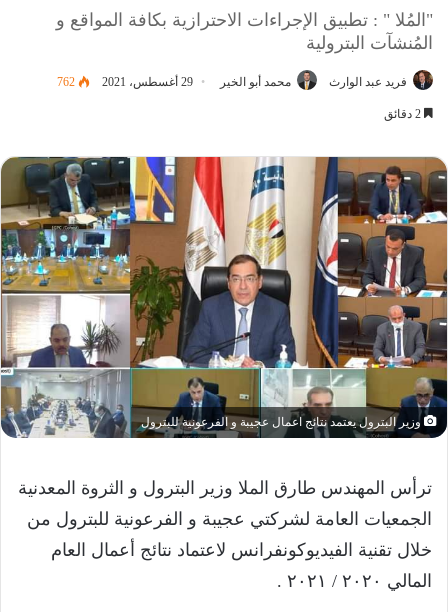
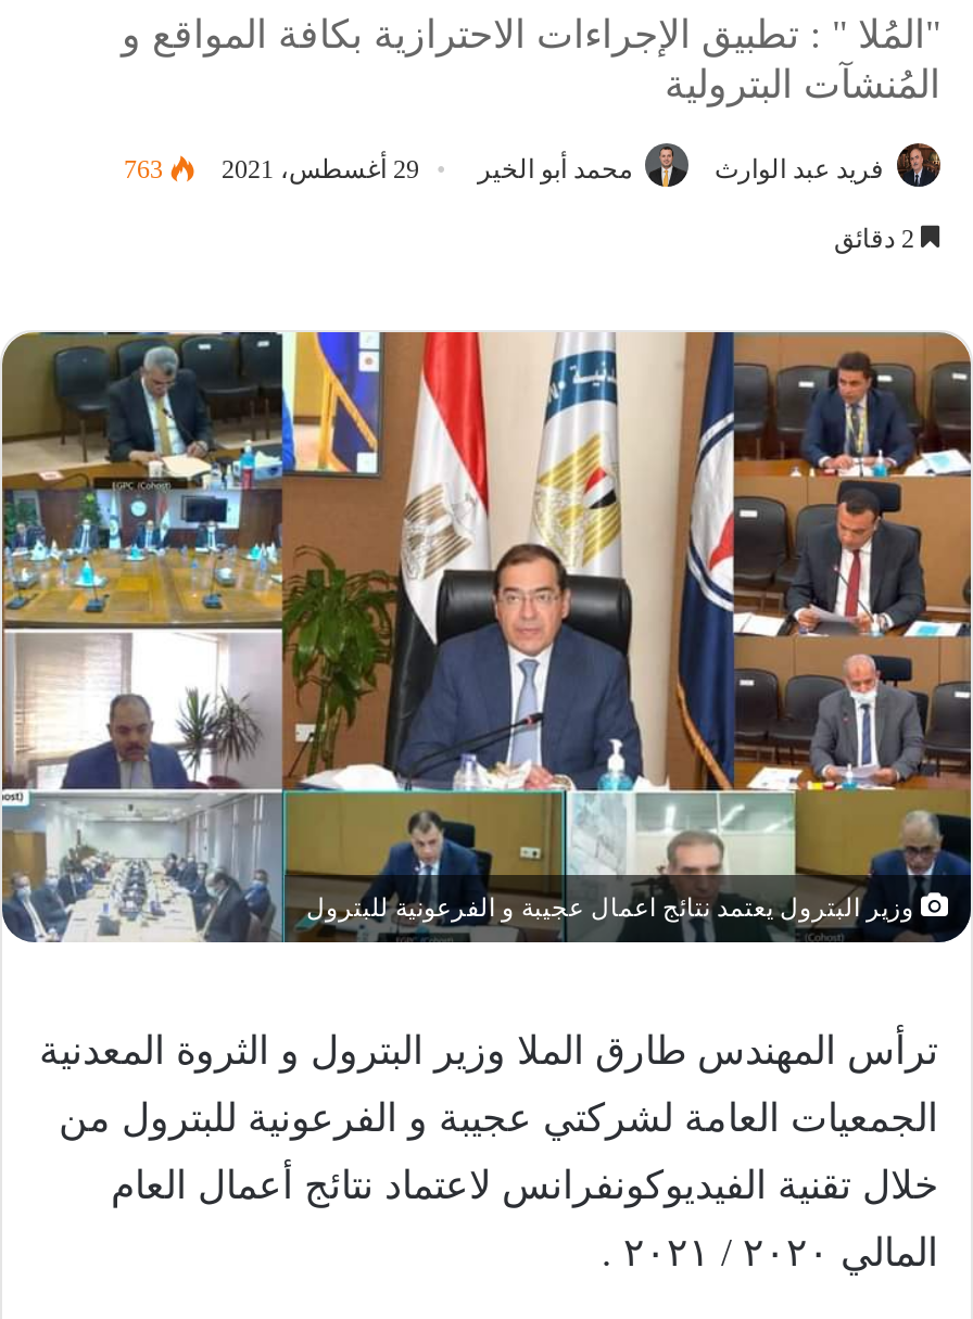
- 762
+ 763
